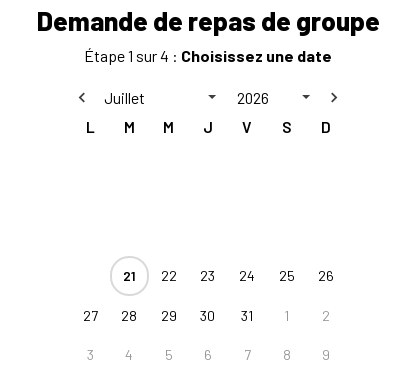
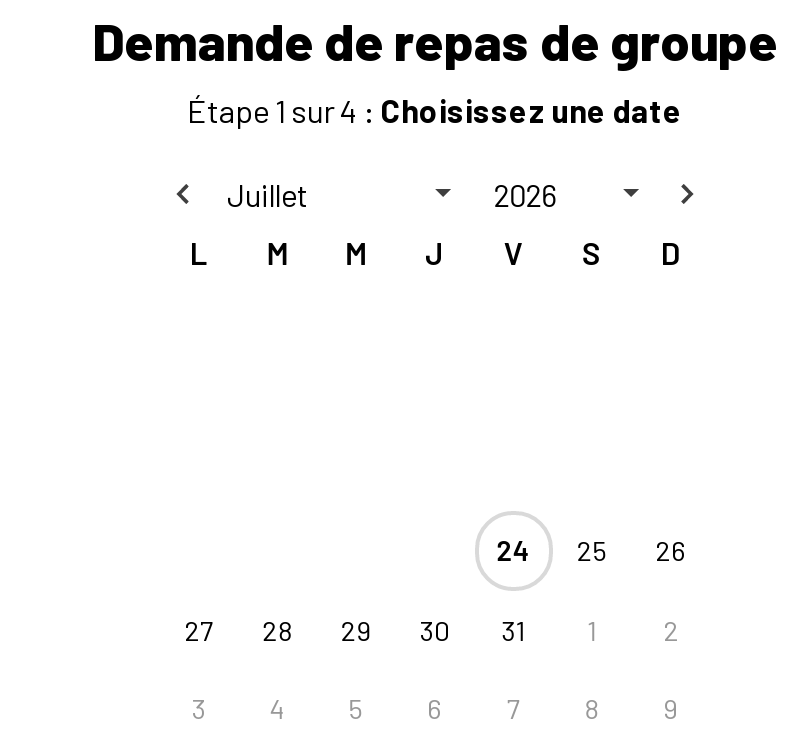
- 21
- 22
- 23
